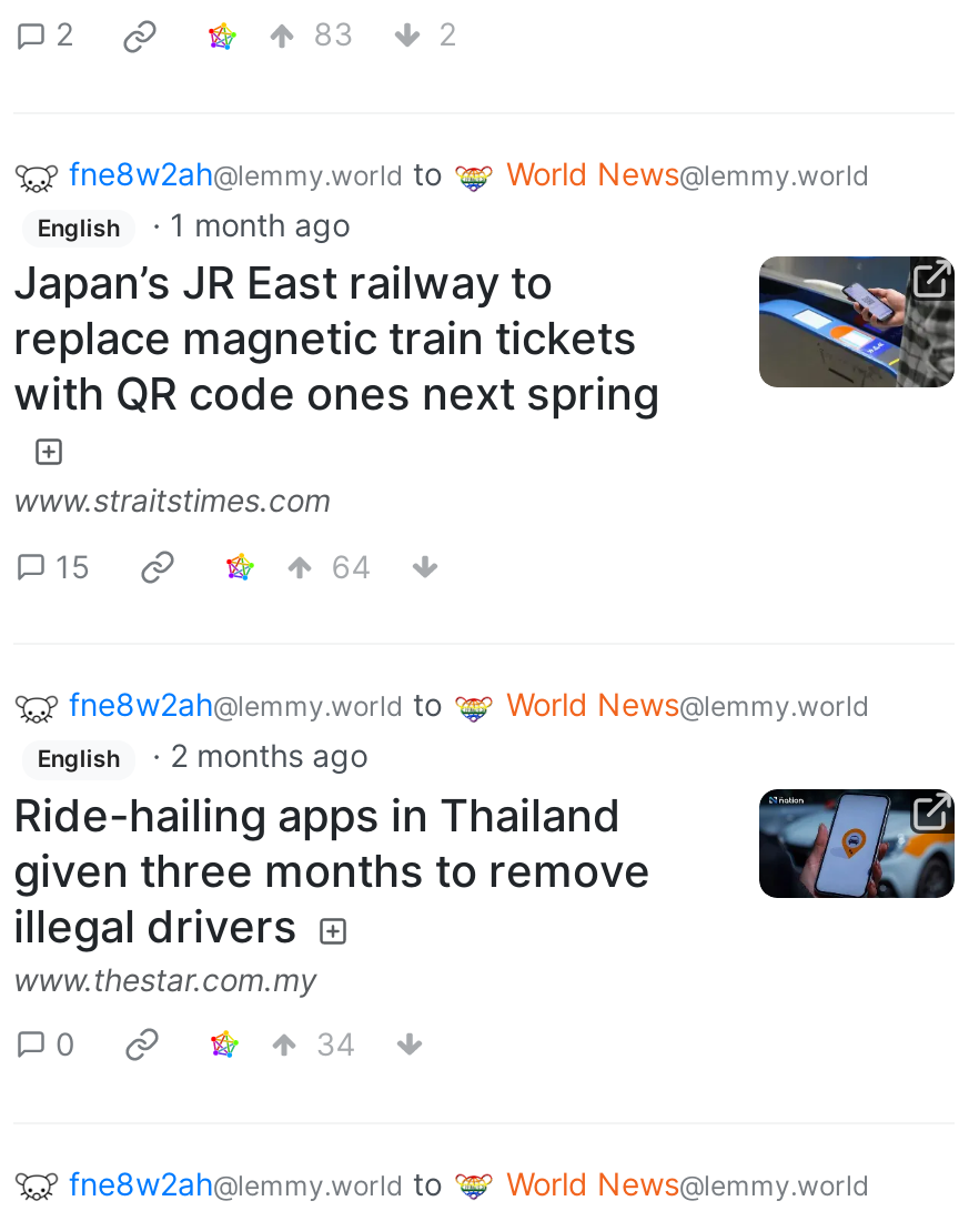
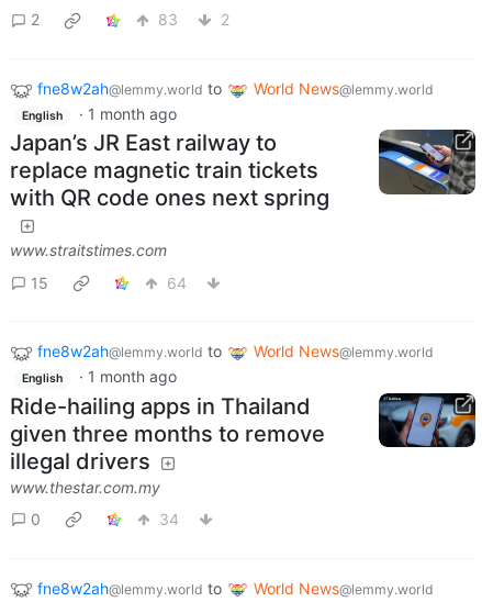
- English · 2 months ago
+ English · 1 month ago
